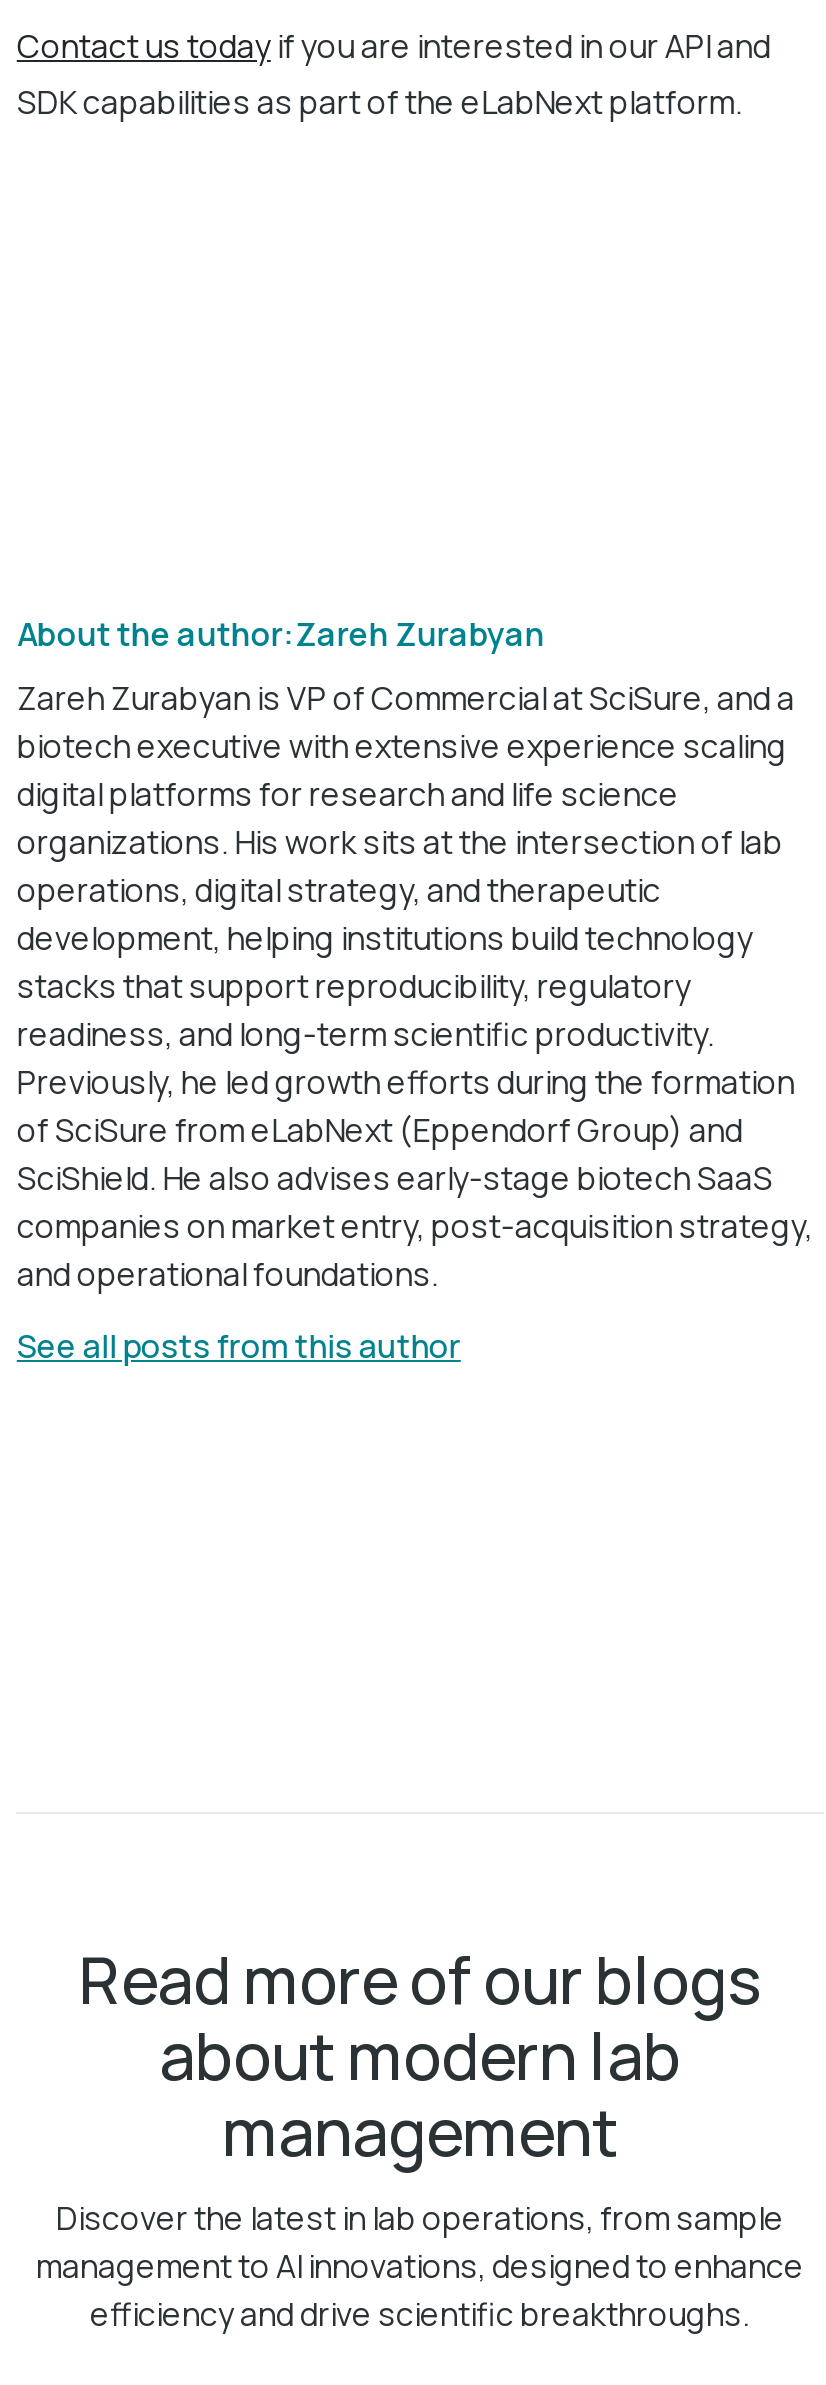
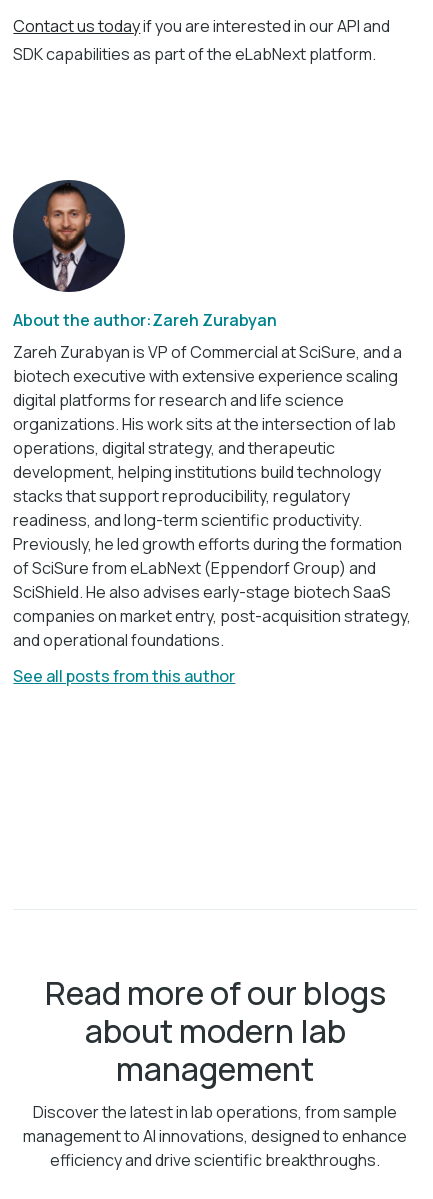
+ [image]
